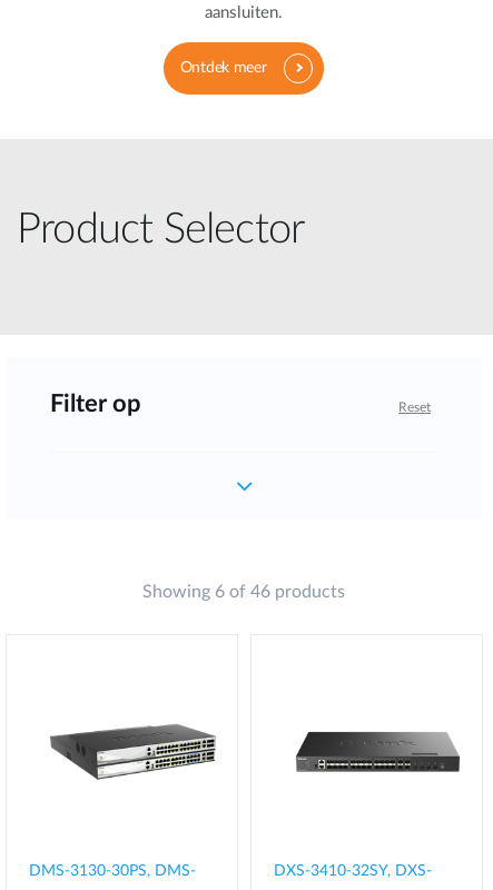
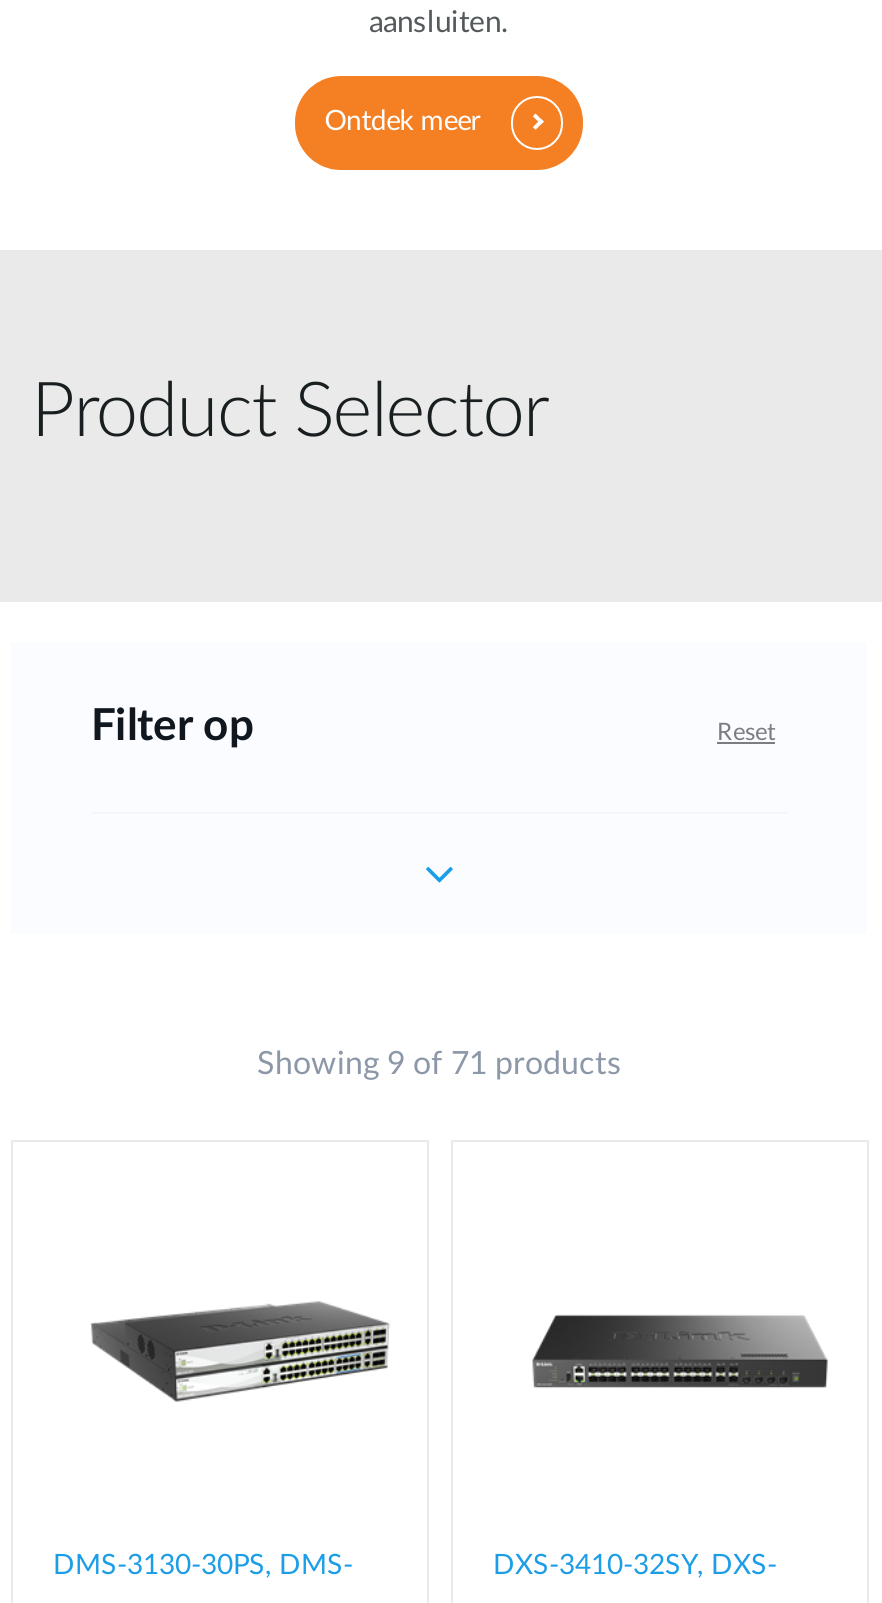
- Showing 6 of 46 products
+ Showing 9 of 71 products
